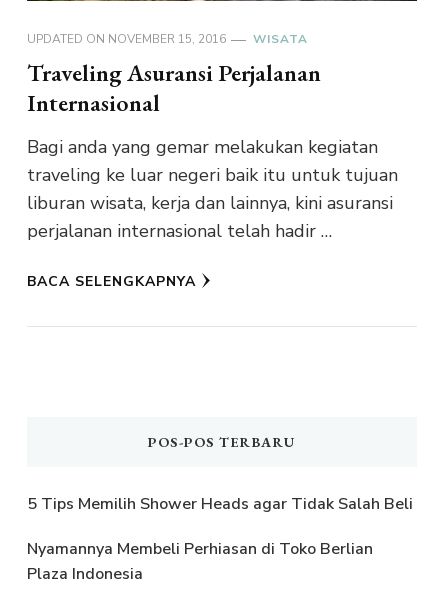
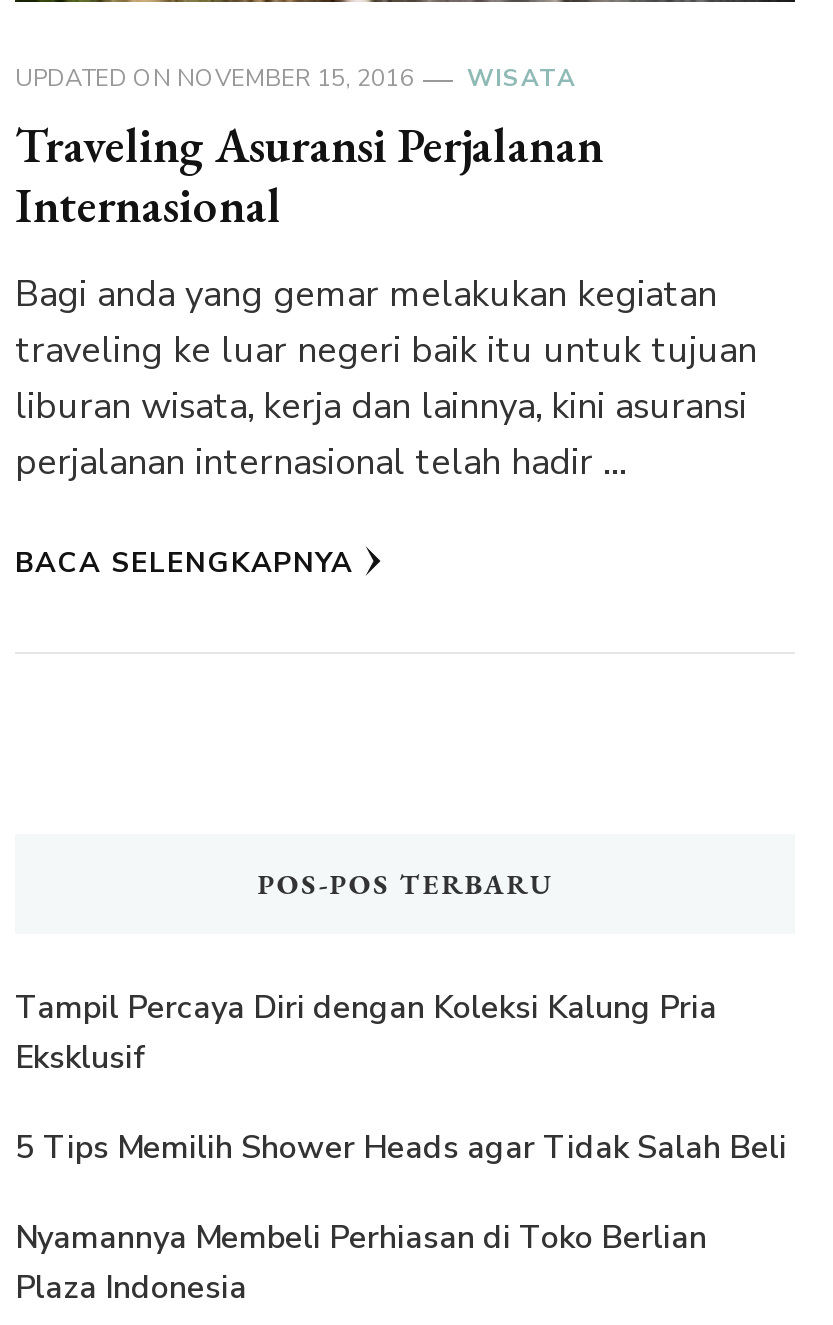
+ Tampil Percaya Diri dengan Koleksi Kalung Pria
+ Eksklusif
